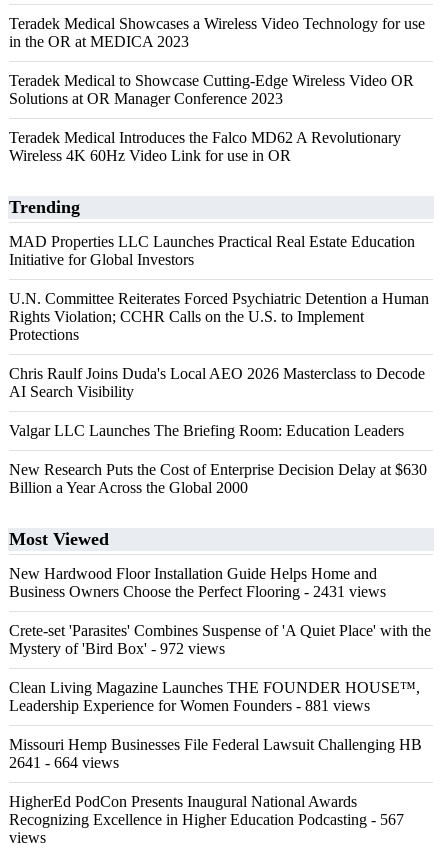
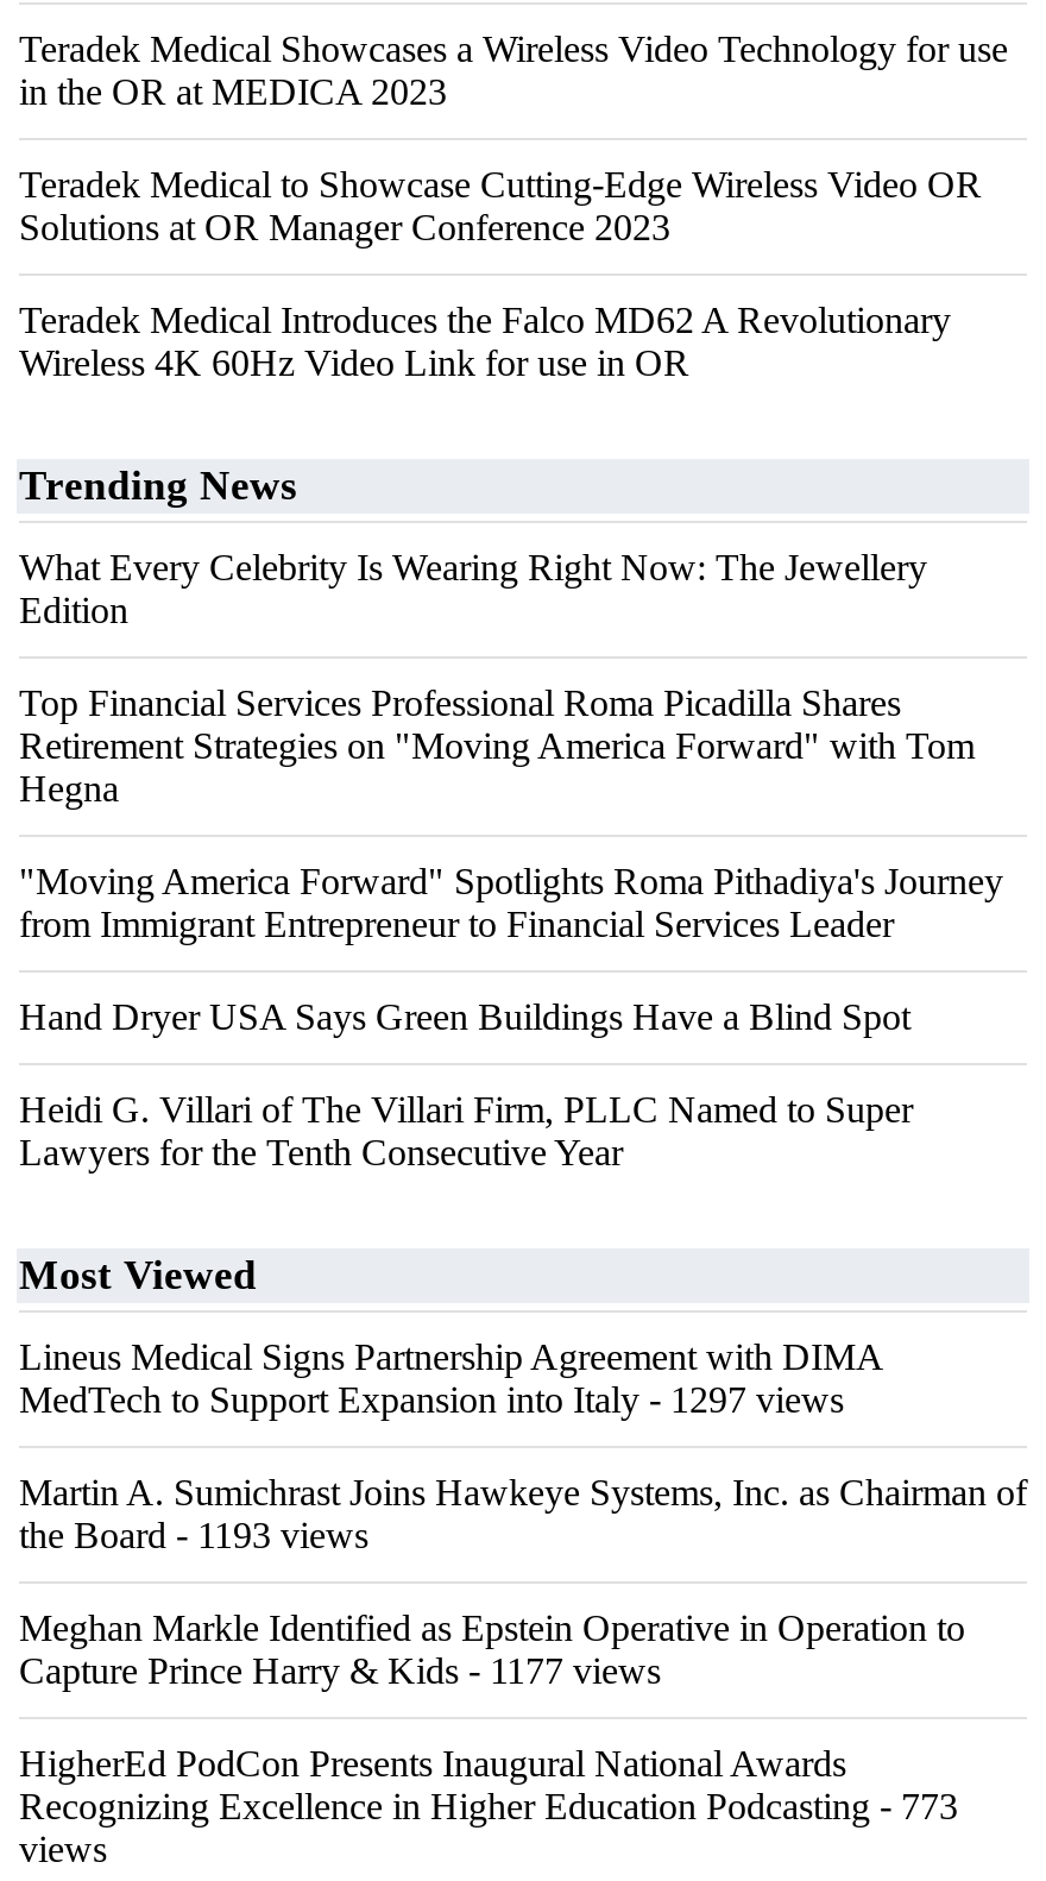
- Trending
+ Trending News

- MAD Properties LLC Launches Practical Real Estate Education
- Initiative for Global Investors
+ What Every Celebrity Is Wearing Right Now: The Jewellery
+ Edition

- U.N. Committee Reiterates Forced Psychiatric Detention a Human
- Rights Violation; CCHR Calls on the U.S. to Implement
- Protections
+ Top Financial Services Professional Roma Picadilla Shares
+ Retirement Strategies on "Moving America Forward" with Tom
+ Hegna

- Chris Raulf Joins Duda's Local AEO 2026 Masterclass to Decode
- AI Search Visibility
+ "Moving America Forward" Spotlights Roma Pithadiya's Journey
+ from Immigrant Entrepreneur to Financial Services Leader

- Valgar LLC Launches The Briefing Room: Education Leaders
+ Hand Dryer USA Says Green Buildings Have a Blind Spot

- New Research Puts the Cost of Enterprise Decision Delay at $630
- Billion a Year Across the Global 2000
+ Heidi G. Villari of The Villari Firm, PLLC Named to Super
+ Lawyers for the Tenth Consecutive Year

- New Hardwood Floor Installation Guide Helps Home and
- Business Owners Choose the Perfect Flooring - 2431 views
- Crete-set 'Parasites' Combines Suspense of 'A Quiet Place' with the
- Mystery of 'Bird Box' - 972 views
- Clean Living Magazine Launches THE FOUNDER HOUSE™,
- Leadership Experience for Women Founders - 881 views
- Missouri Hemp Businesses File Federal Lawsuit Challenging HB
- 2641 - 664 views
+ Lineus Medical Signs Partnership Agreement with DIMA
+ MedTech to Support Expansion into Italy - 1297 views
+ Martin A. Sumichrast Joins Hawkeye Systems, Inc. as Chairman of
+ the Board - 1193 views
+ Meghan Markle Identified as Epstein Operative in Operation to
+ Capture Prince Harry & Kids - 1177 views

- Recognizing Excellence in Higher Education Podcasting - 567
+ Recognizing Excellence in Higher Education Podcasting - 773
